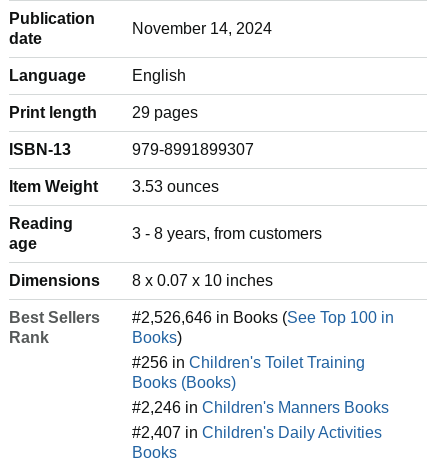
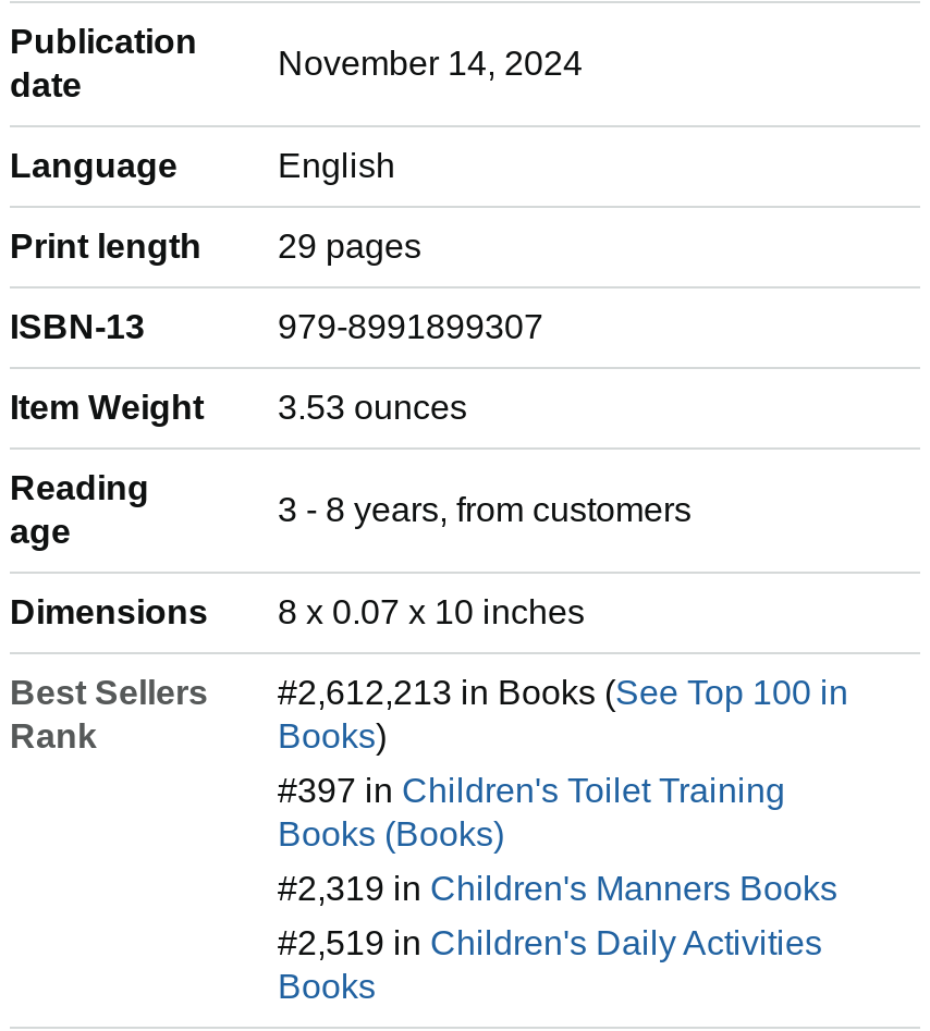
- #2,526,646 in Books (See Top 100 in
+ #2,612,213 in Books (See Top 100 in

- #256 in Children's Toilet Training
+ #397 in Children's Toilet Training

- #2,246 in Children's Manners Books
+ #2,319 in Children's Manners Books

- #2,407 in Children's Daily Activities
+ #2,519 in Children's Daily Activities
